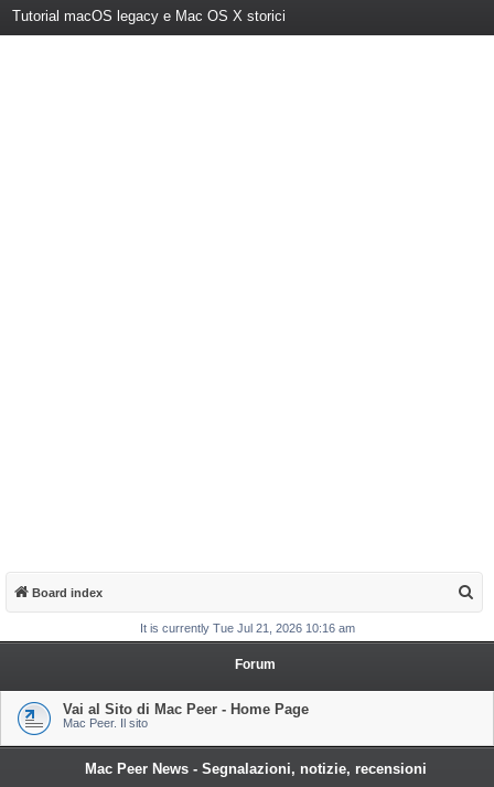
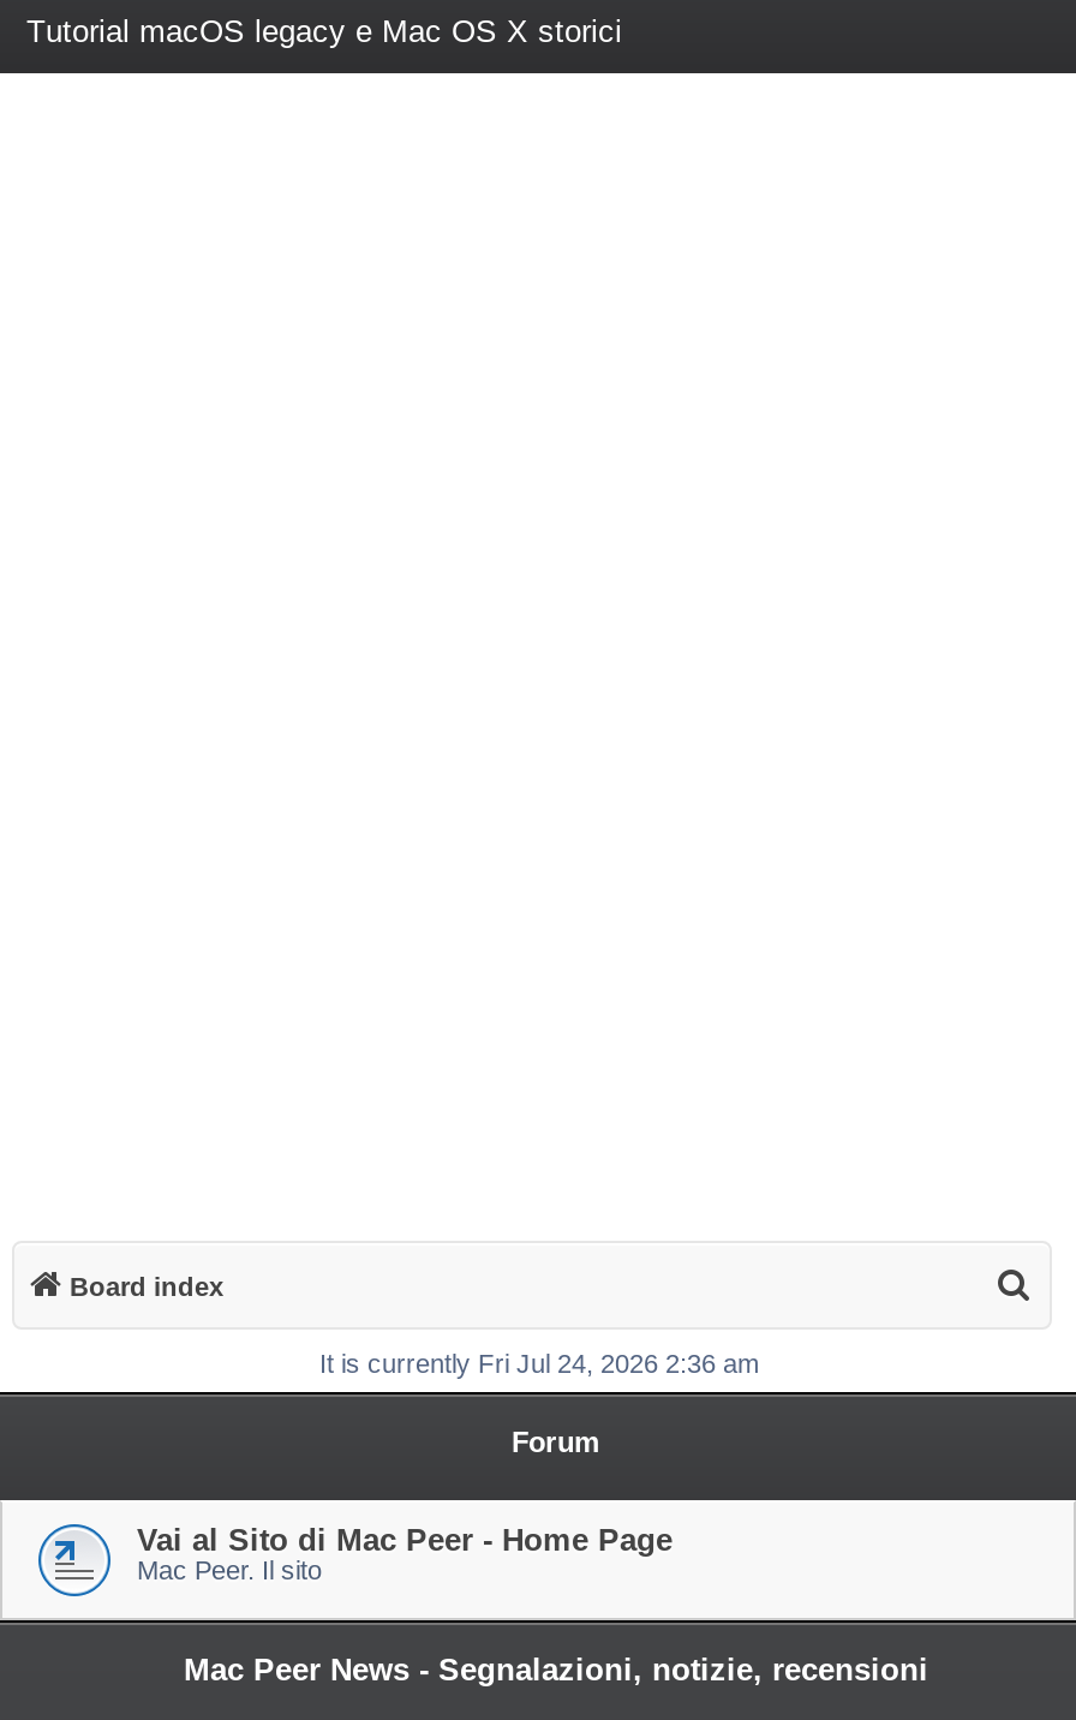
- It is currently Tue Jul 21, 2026 10:16 am
+ It is currently Fri Jul 24, 2026 2:36 am
